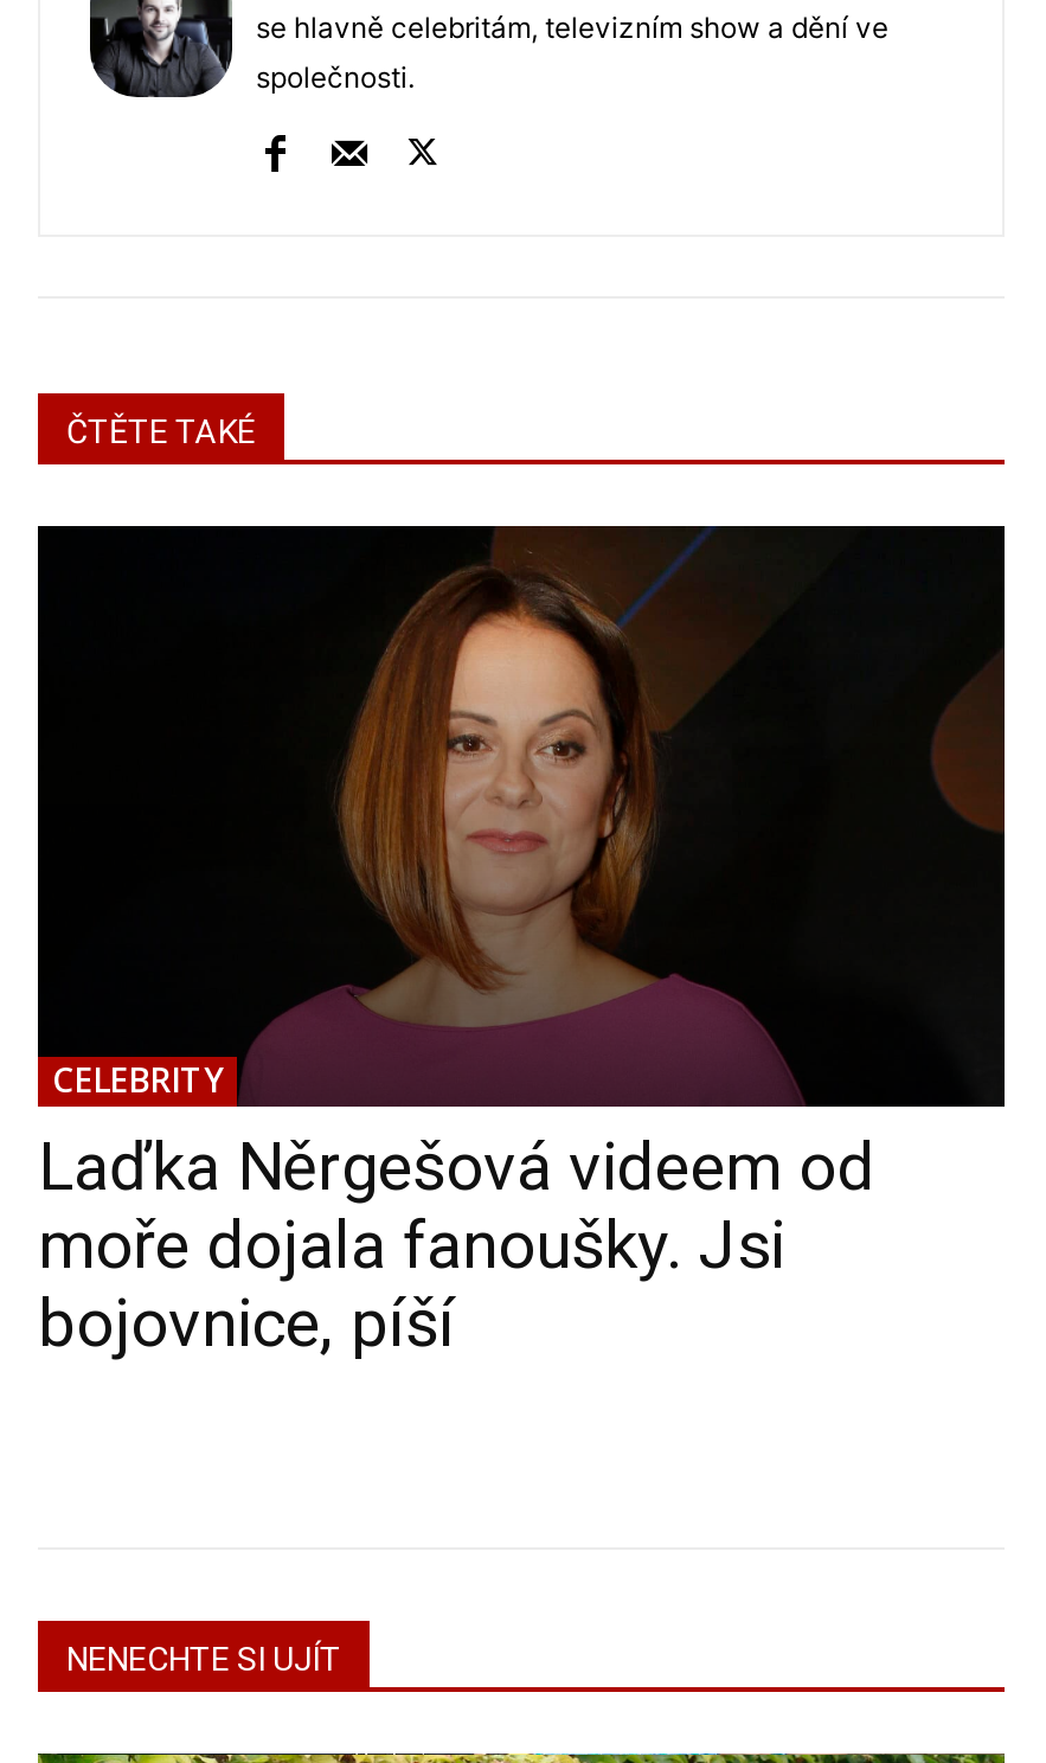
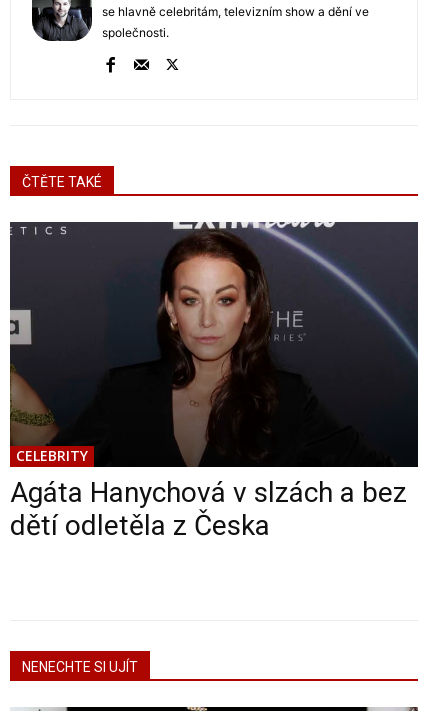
- [image]
- Laďka Něrgešová videem od
- moře dojala fanoušky. Jsi
- bojovnice, píší
+ [image]
+ Agáta Hanychová v slzách a bez
+ dětí odletěla z Česka
